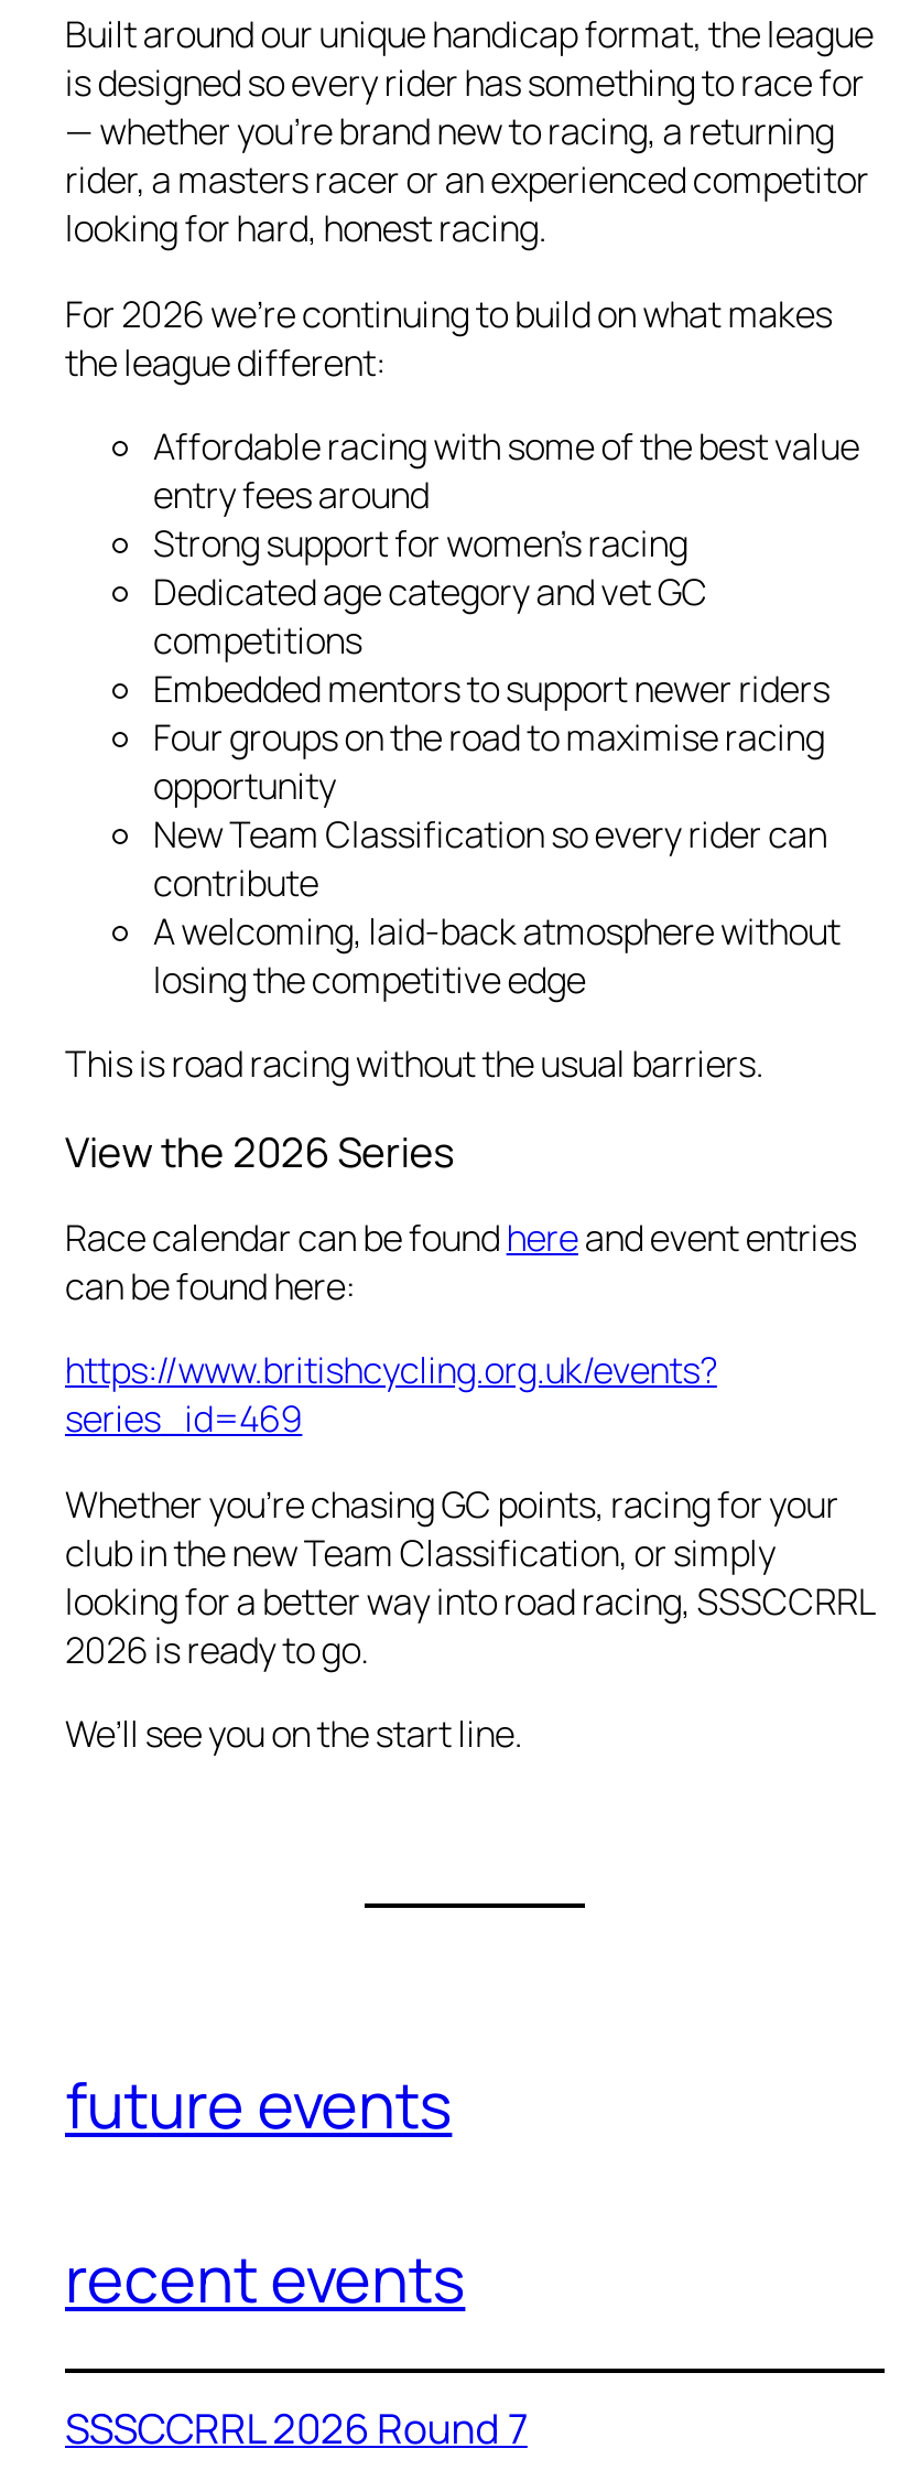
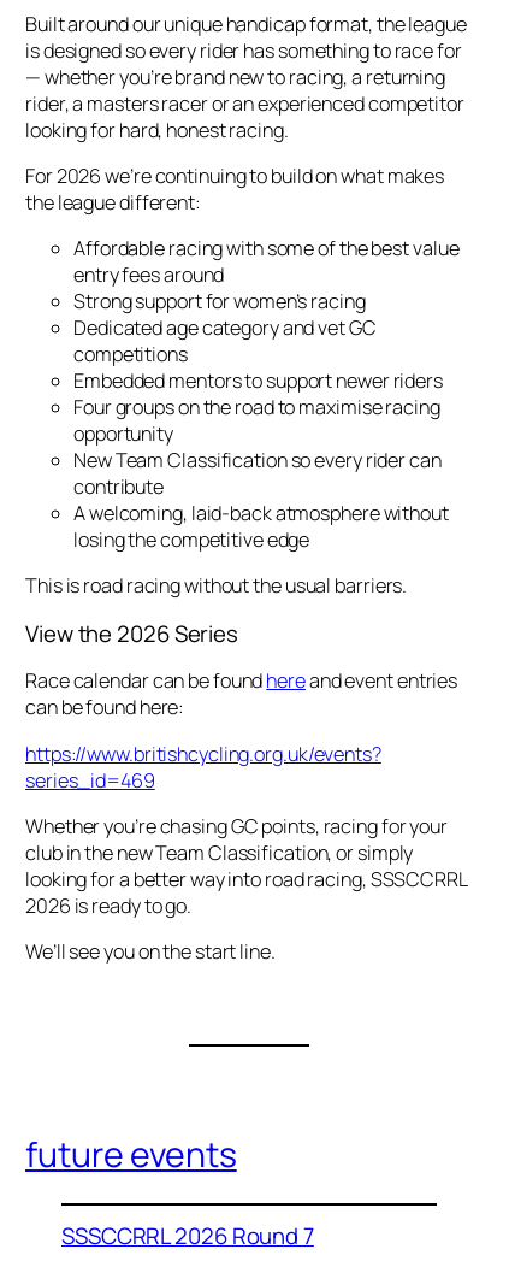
- recent events
